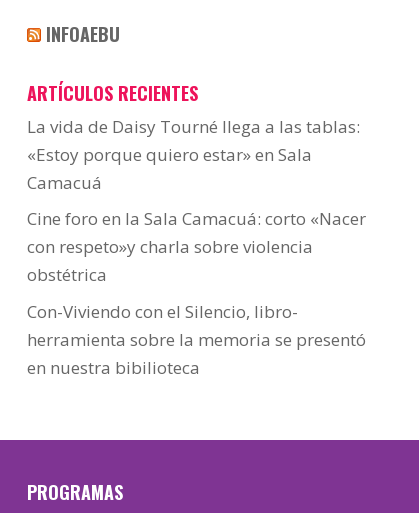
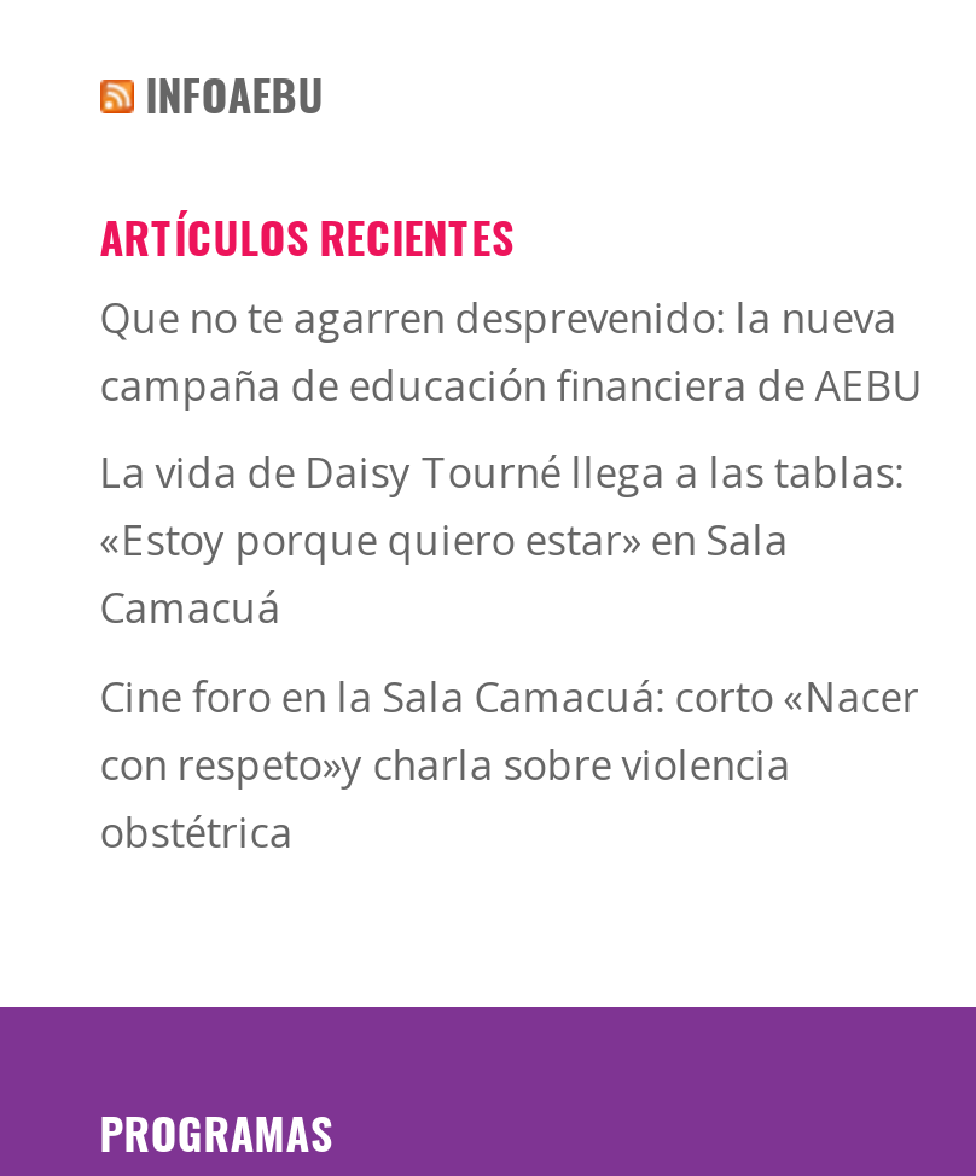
+ Que no te agarren desprevenido: la nueva
+ campaña de educación financiera de AEBU

moved down: La vida de Daisy Tourné llega a las tablas: | «Estoy porque quiero estar» en Sala | Camacuá | Cine foro en la Sala Camacuá: corto «Nacer | con respeto»y charla sobre violencia | obstétrica

- Con-Viviendo con el Silencio, libro-
- herramienta sobre la memoria se presentó
- en nuestra bibilioteca
